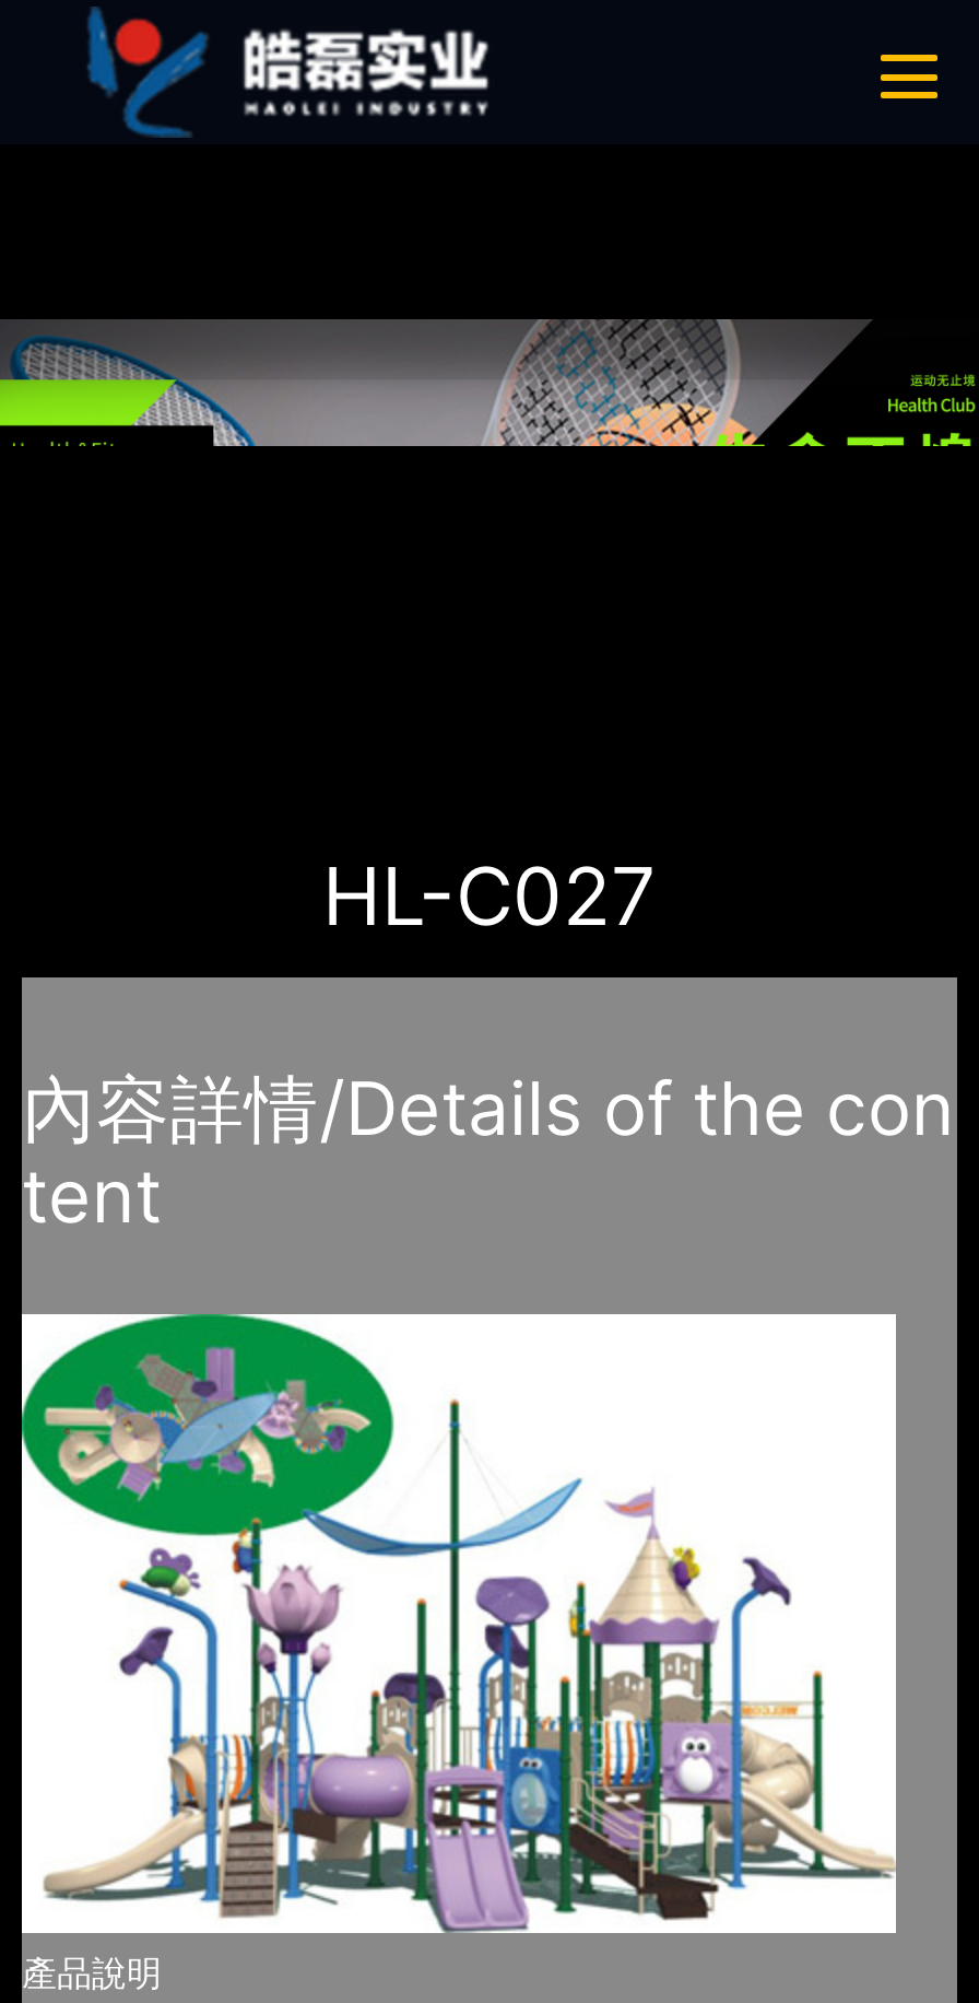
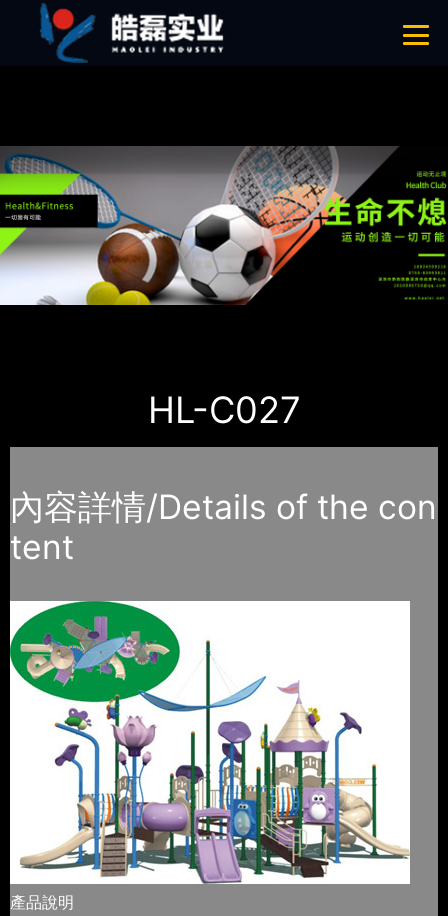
+ [image]
